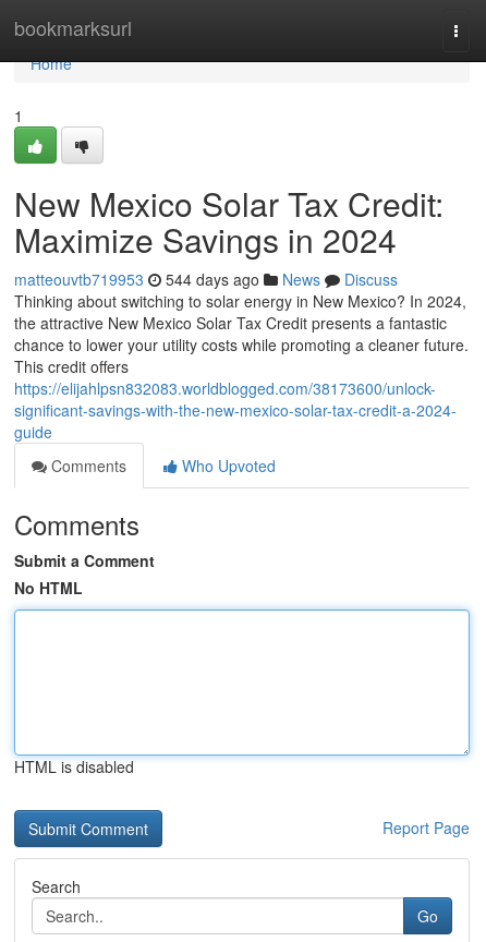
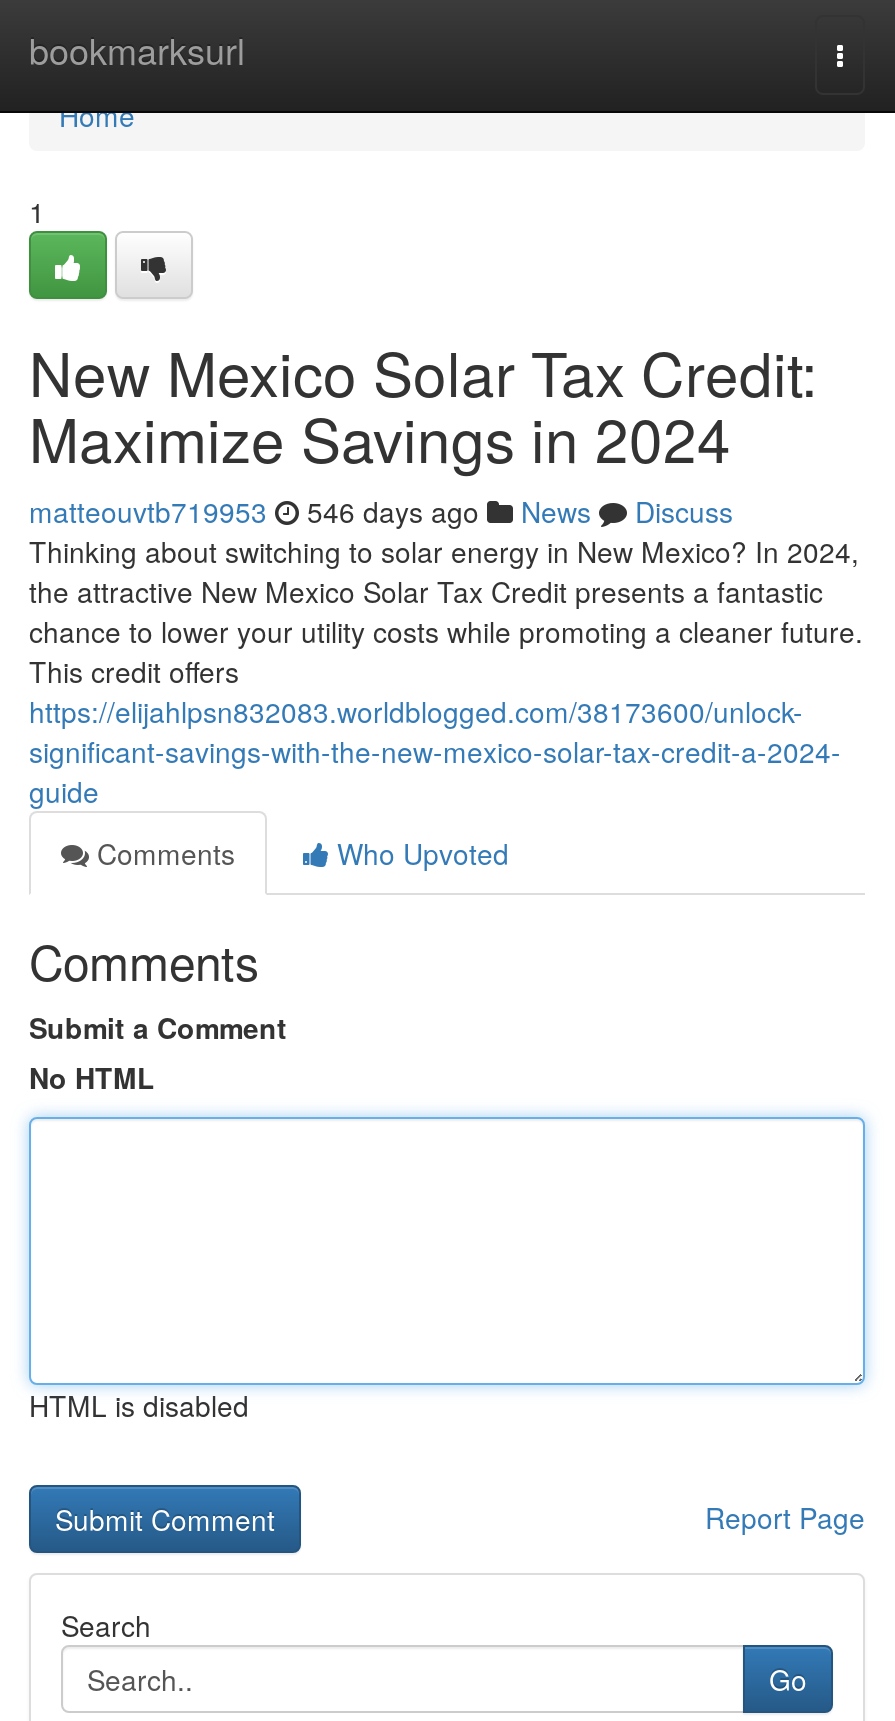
- matteouvtb719953 544 days ago News Discuss
+ matteouvtb719953 546 days ago News Discuss
